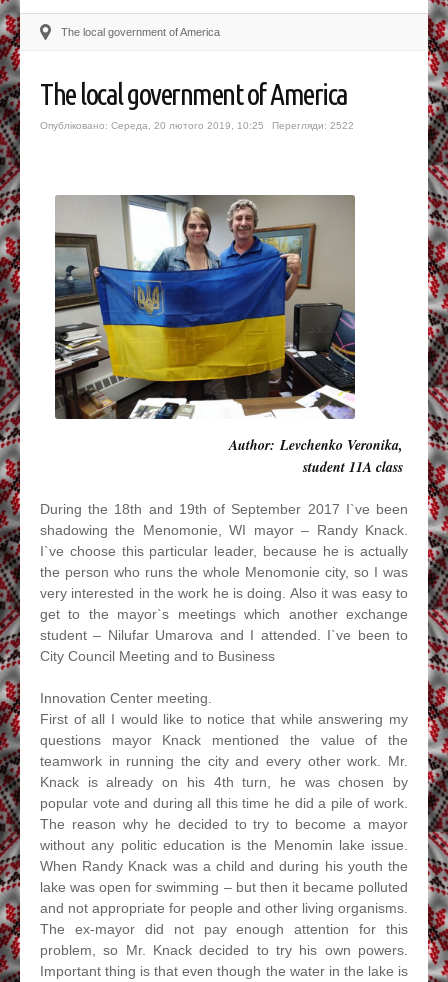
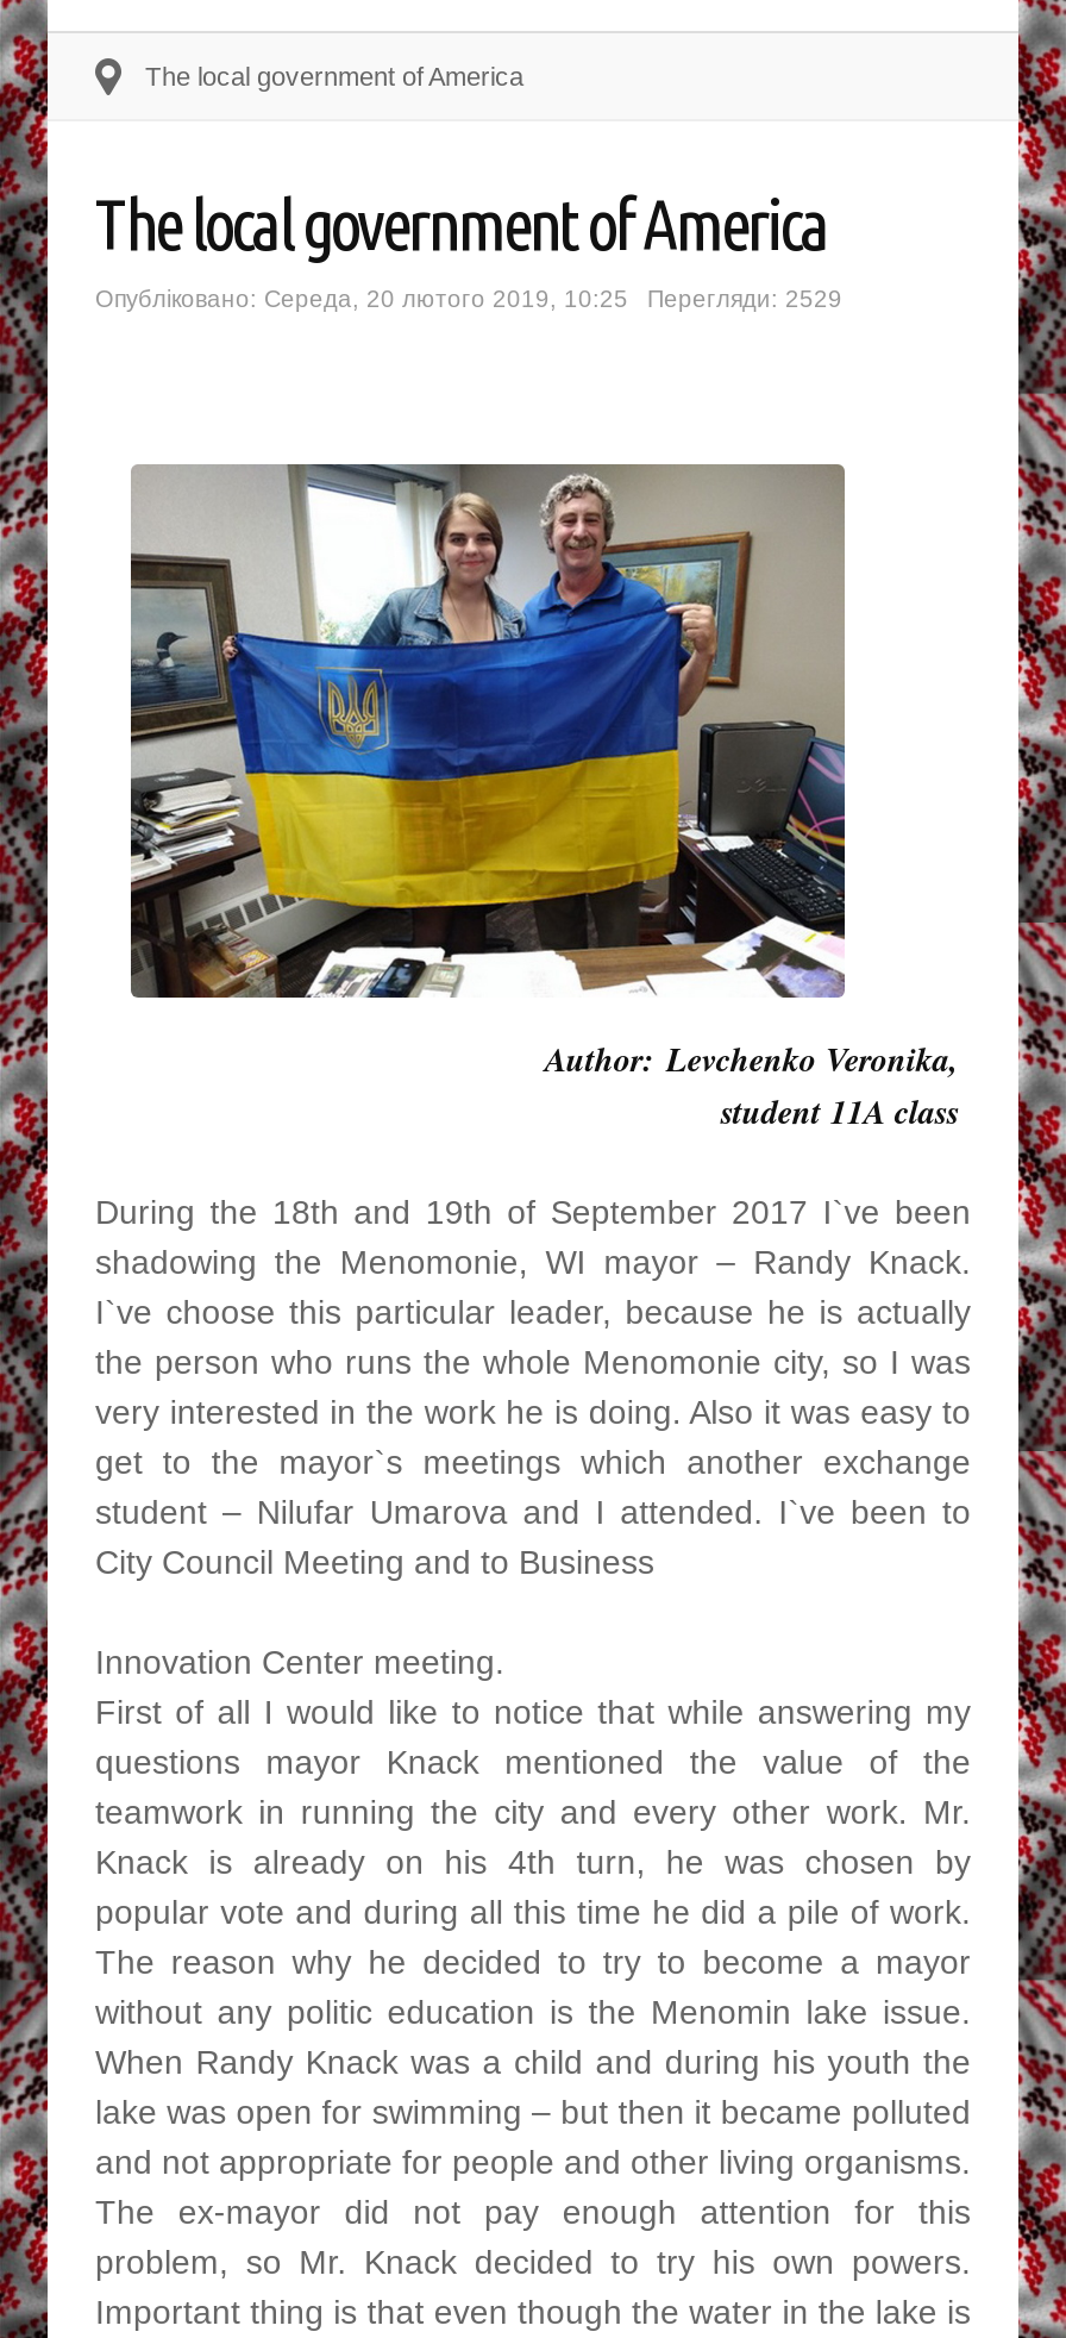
- Опубліковано: Середа, 20 лютого 2019, 10:25 Перегляди: 2522
+ Опубліковано: Середа, 20 лютого 2019, 10:25 Перегляди: 2529
